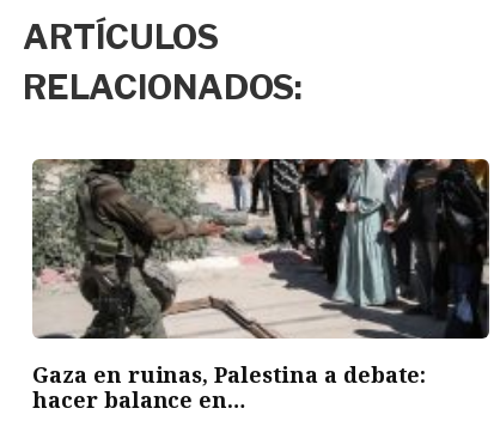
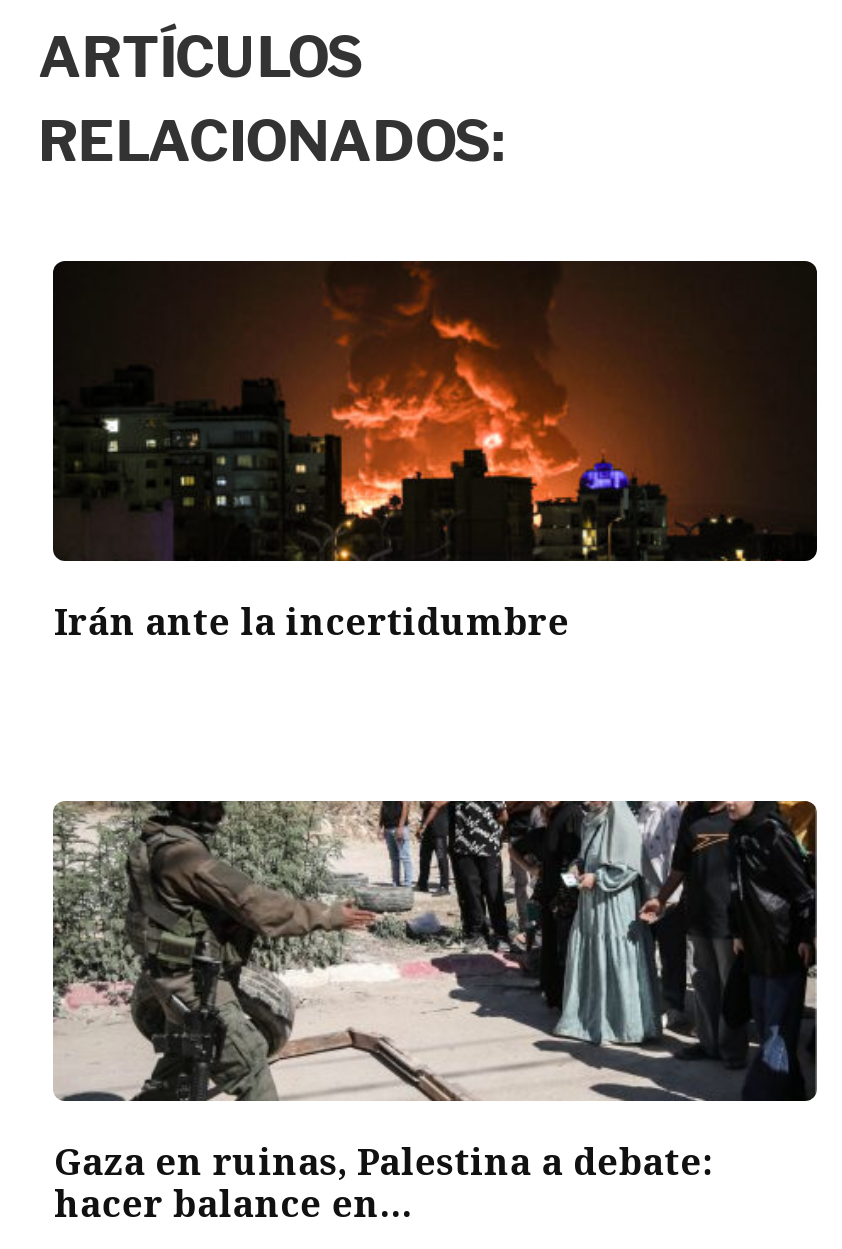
+ [image]
+ Irán ante la incertidumbre
